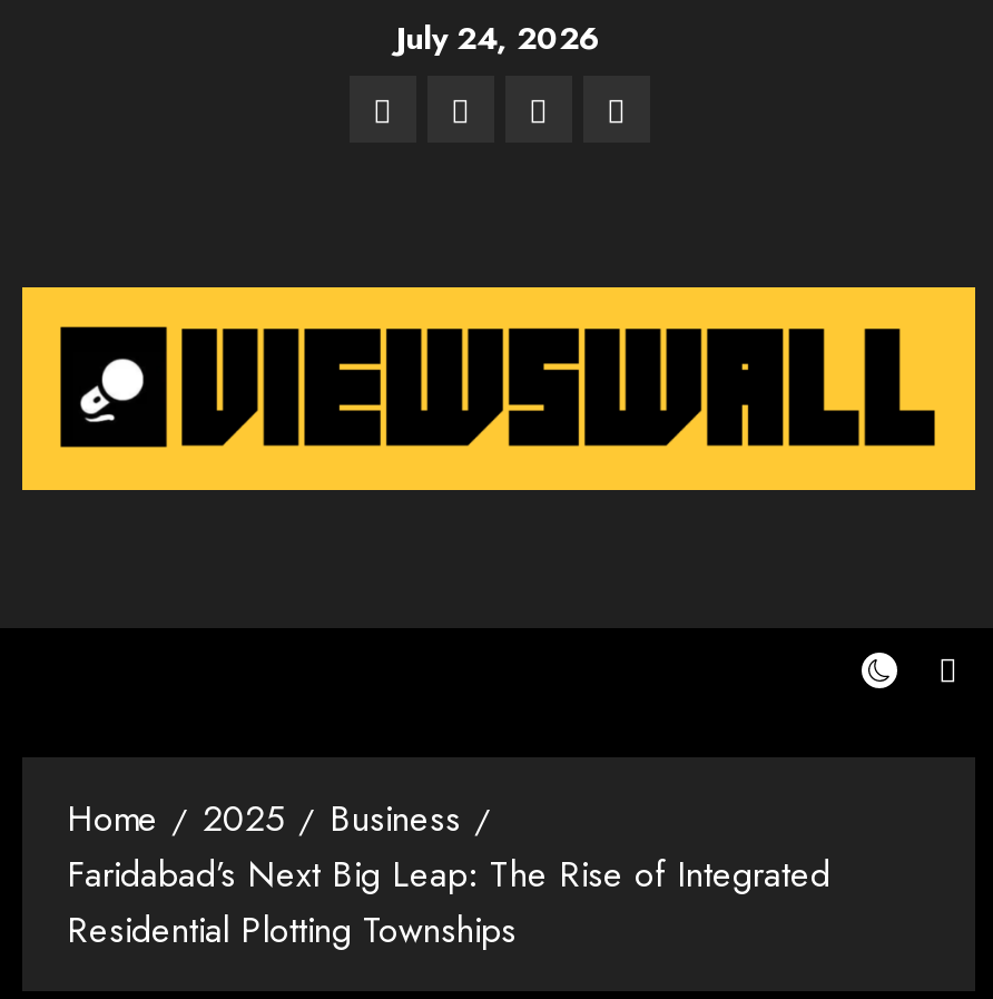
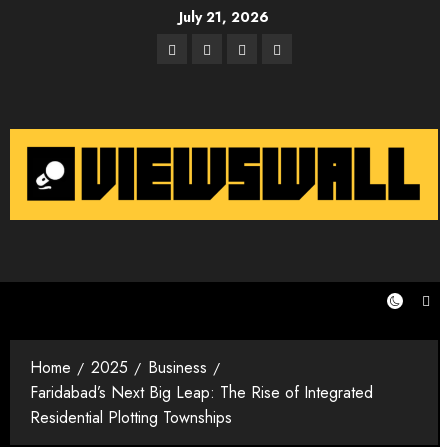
- July 24, 2026
+ July 21, 2026
